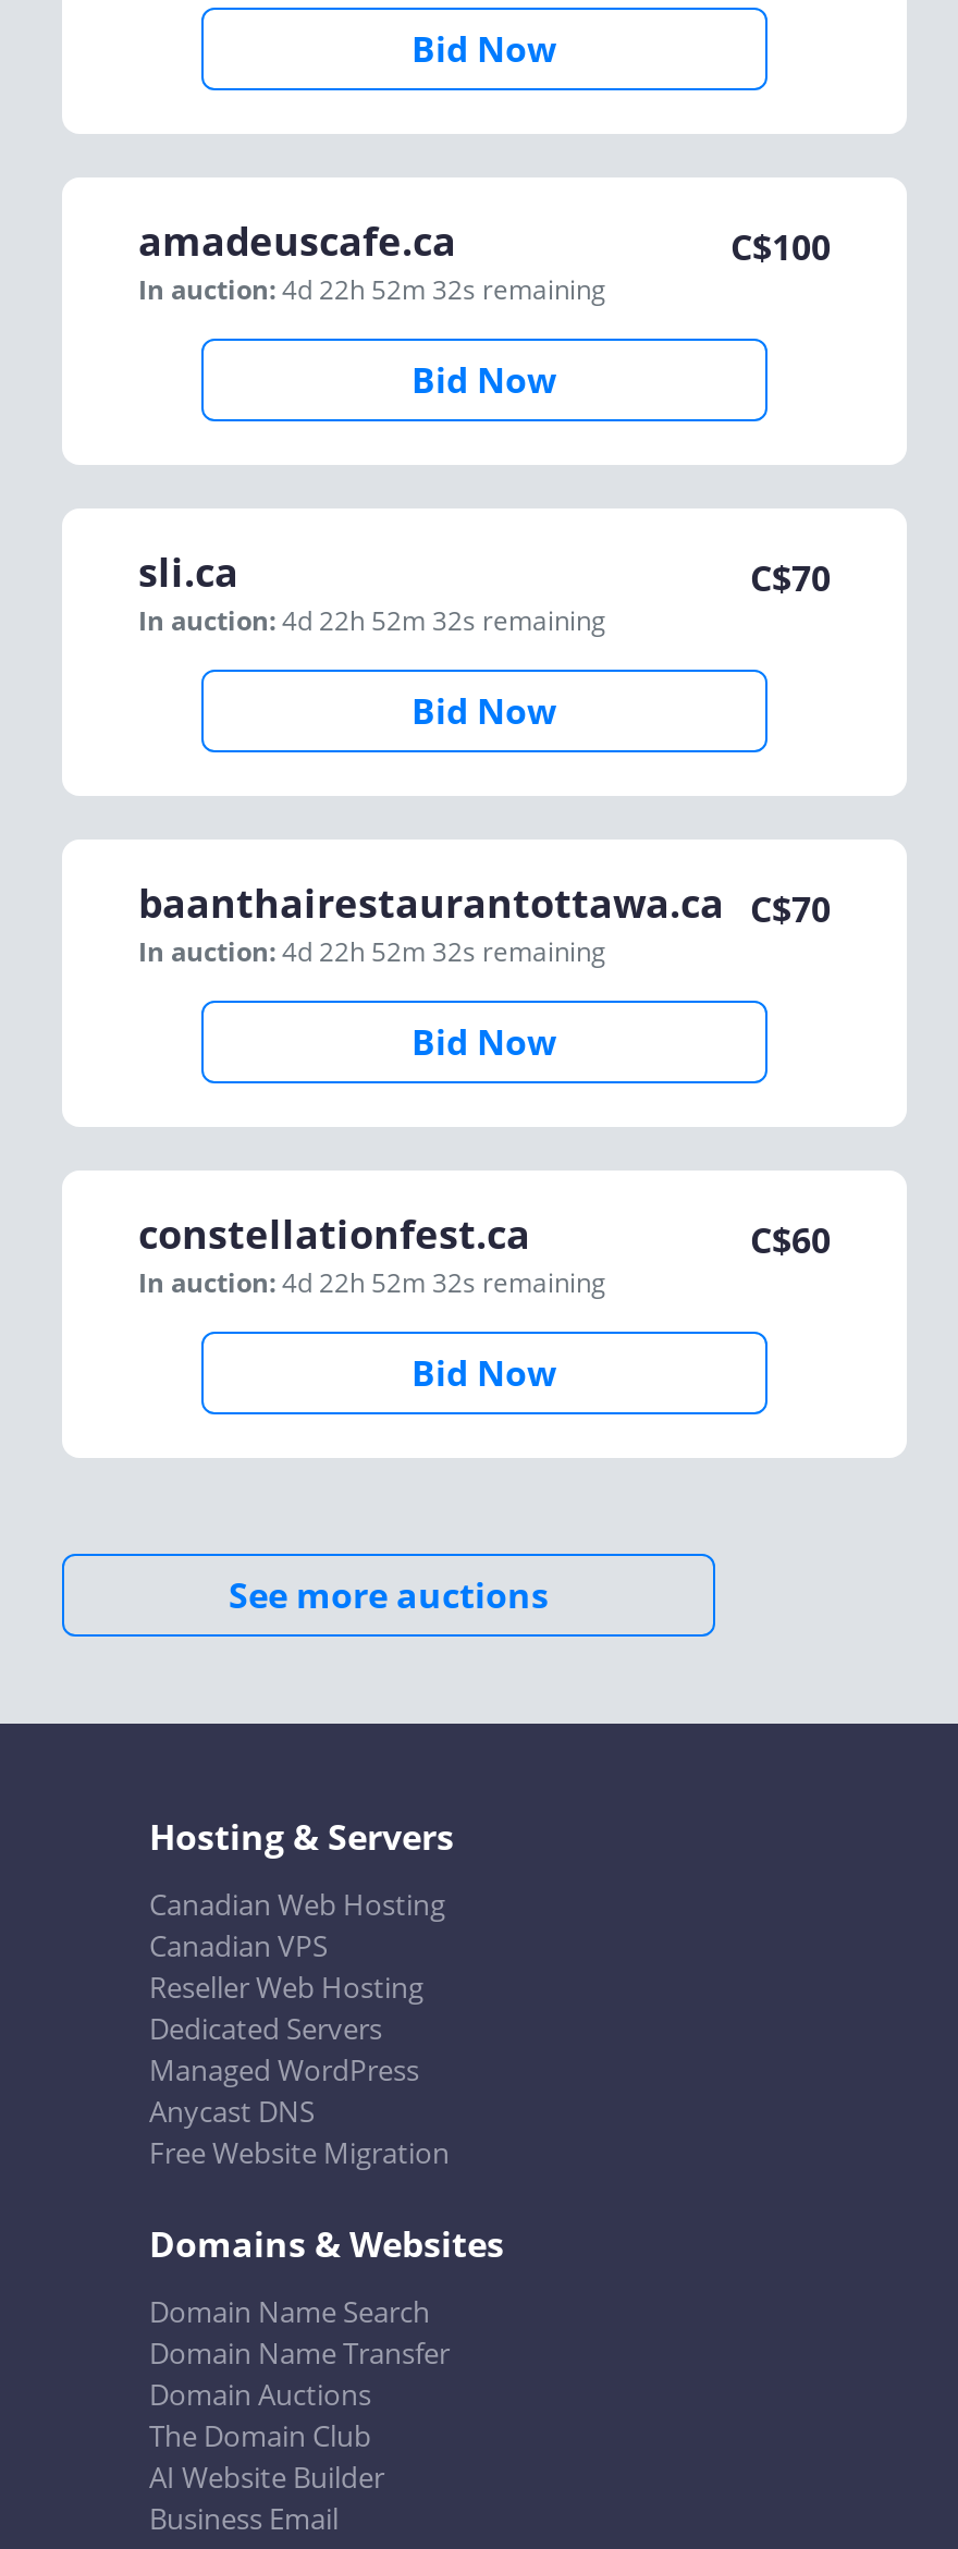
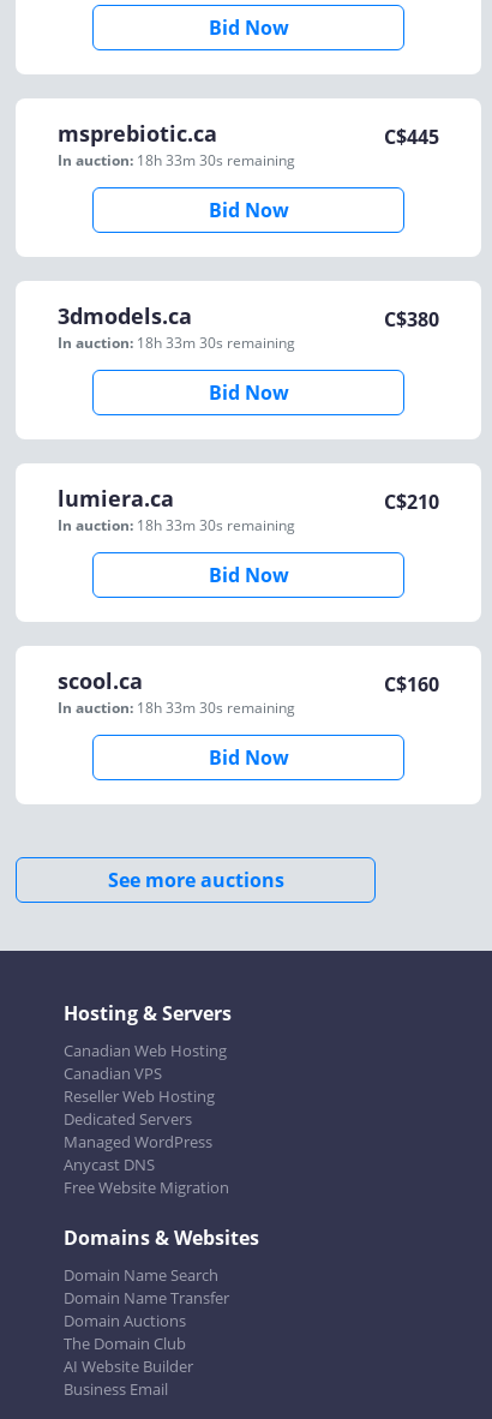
- amadeuscafe.ca
- In auction: 4d 22h 52m 32s remaining
+ msprebiotic.ca
+ In auction: 18h 33m 30s remaining

- C$100
+ C$445

- sli.ca
- In auction: 4d 22h 52m 32s remaining
+ 3dmodels.ca
+ In auction: 18h 33m 30s remaining

- C$70
+ C$380

- baanthairestaurantottawa.ca
- In auction: 4d 22h 52m 32s remaining
+ lumiera.ca
+ In auction: 18h 33m 30s remaining

- C$70
+ C$210

- constellationfest.ca
- In auction: 4d 22h 52m 32s remaining
+ scool.ca
+ In auction: 18h 33m 30s remaining

- C$60
+ C$160
